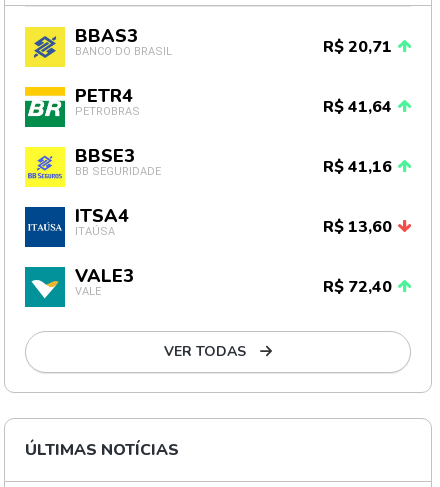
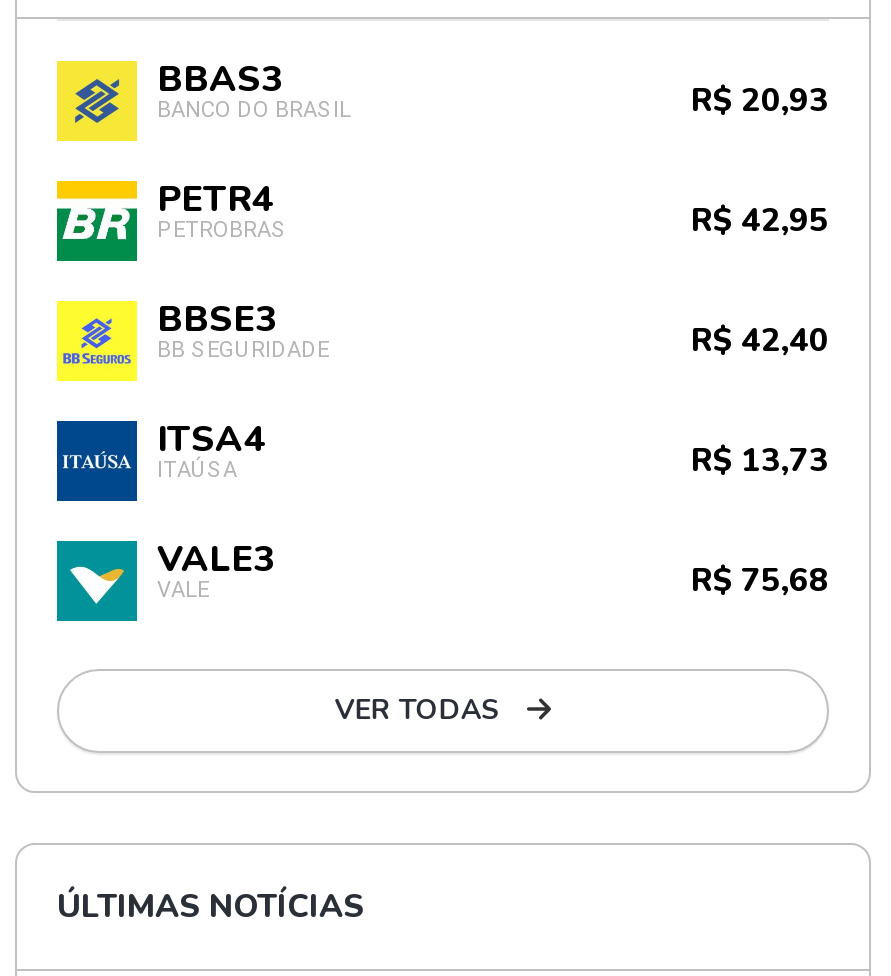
- R$ 20,71
+ R$ 20,93

- R$ 41,64
+ R$ 42,95

- R$ 41,16
+ R$ 42,40

- R$ 13,60
+ R$ 13,73

- R$ 72,40
+ R$ 75,68
